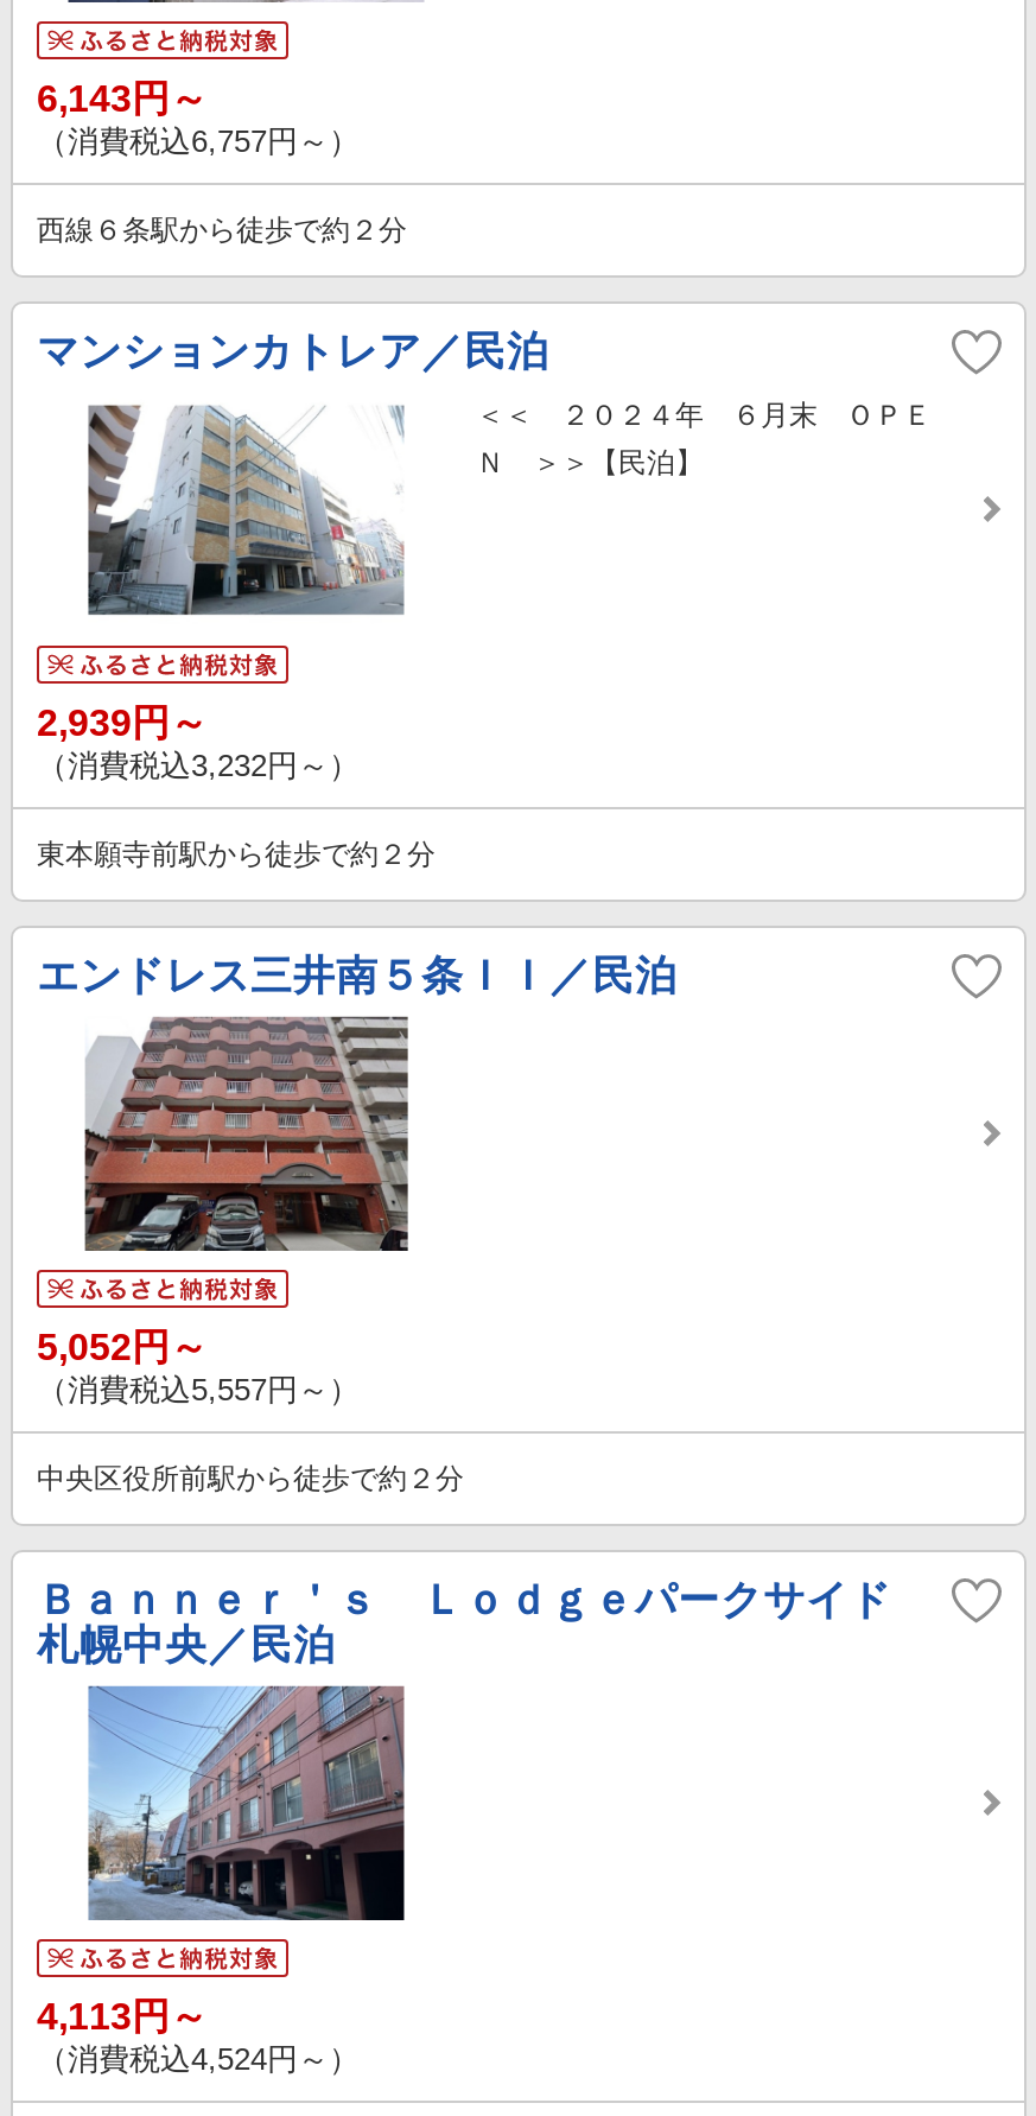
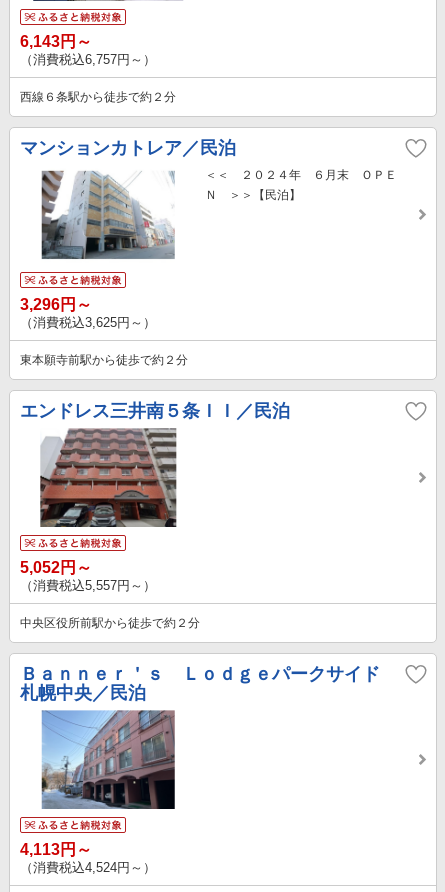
- 2,939円～
+ 3,296円～

- （消費税込3,232円～）
+ （消費税込3,625円～）
